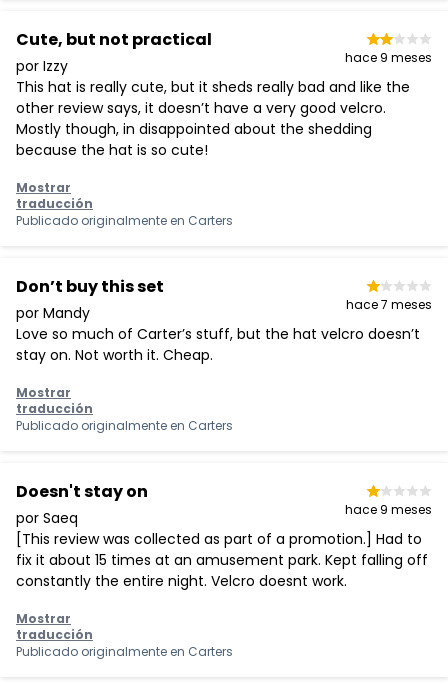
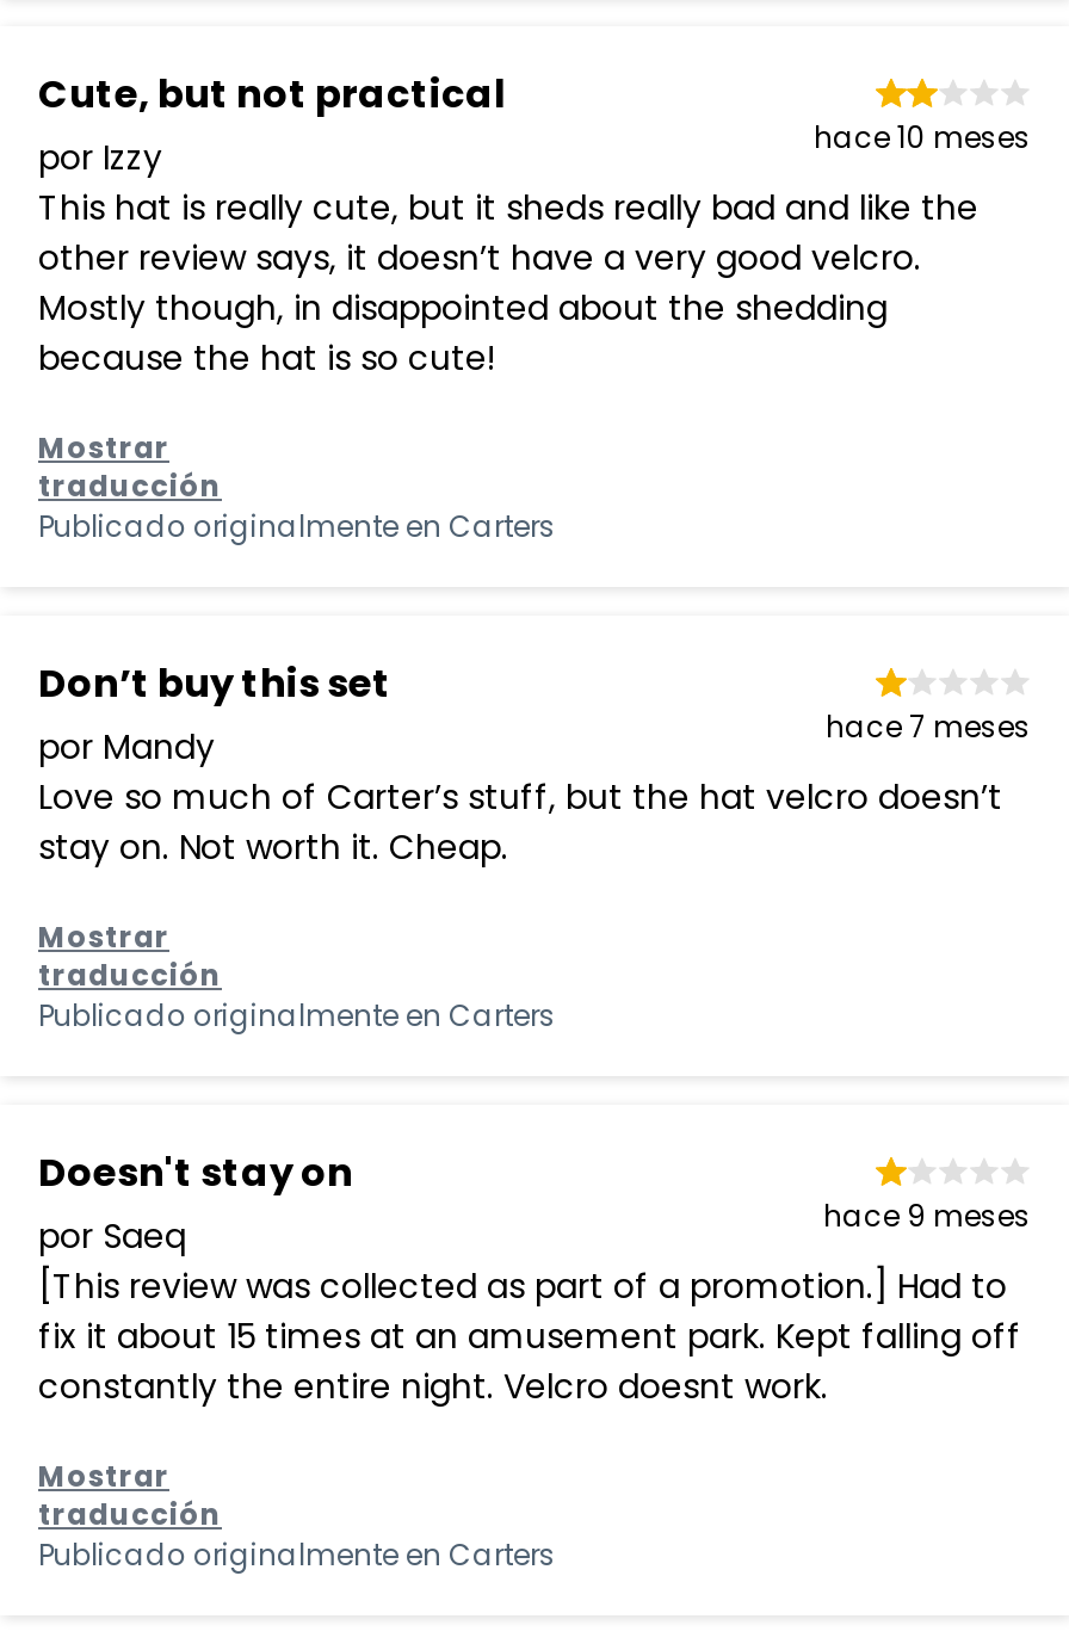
- hace 9 meses
+ hace 10 meses
